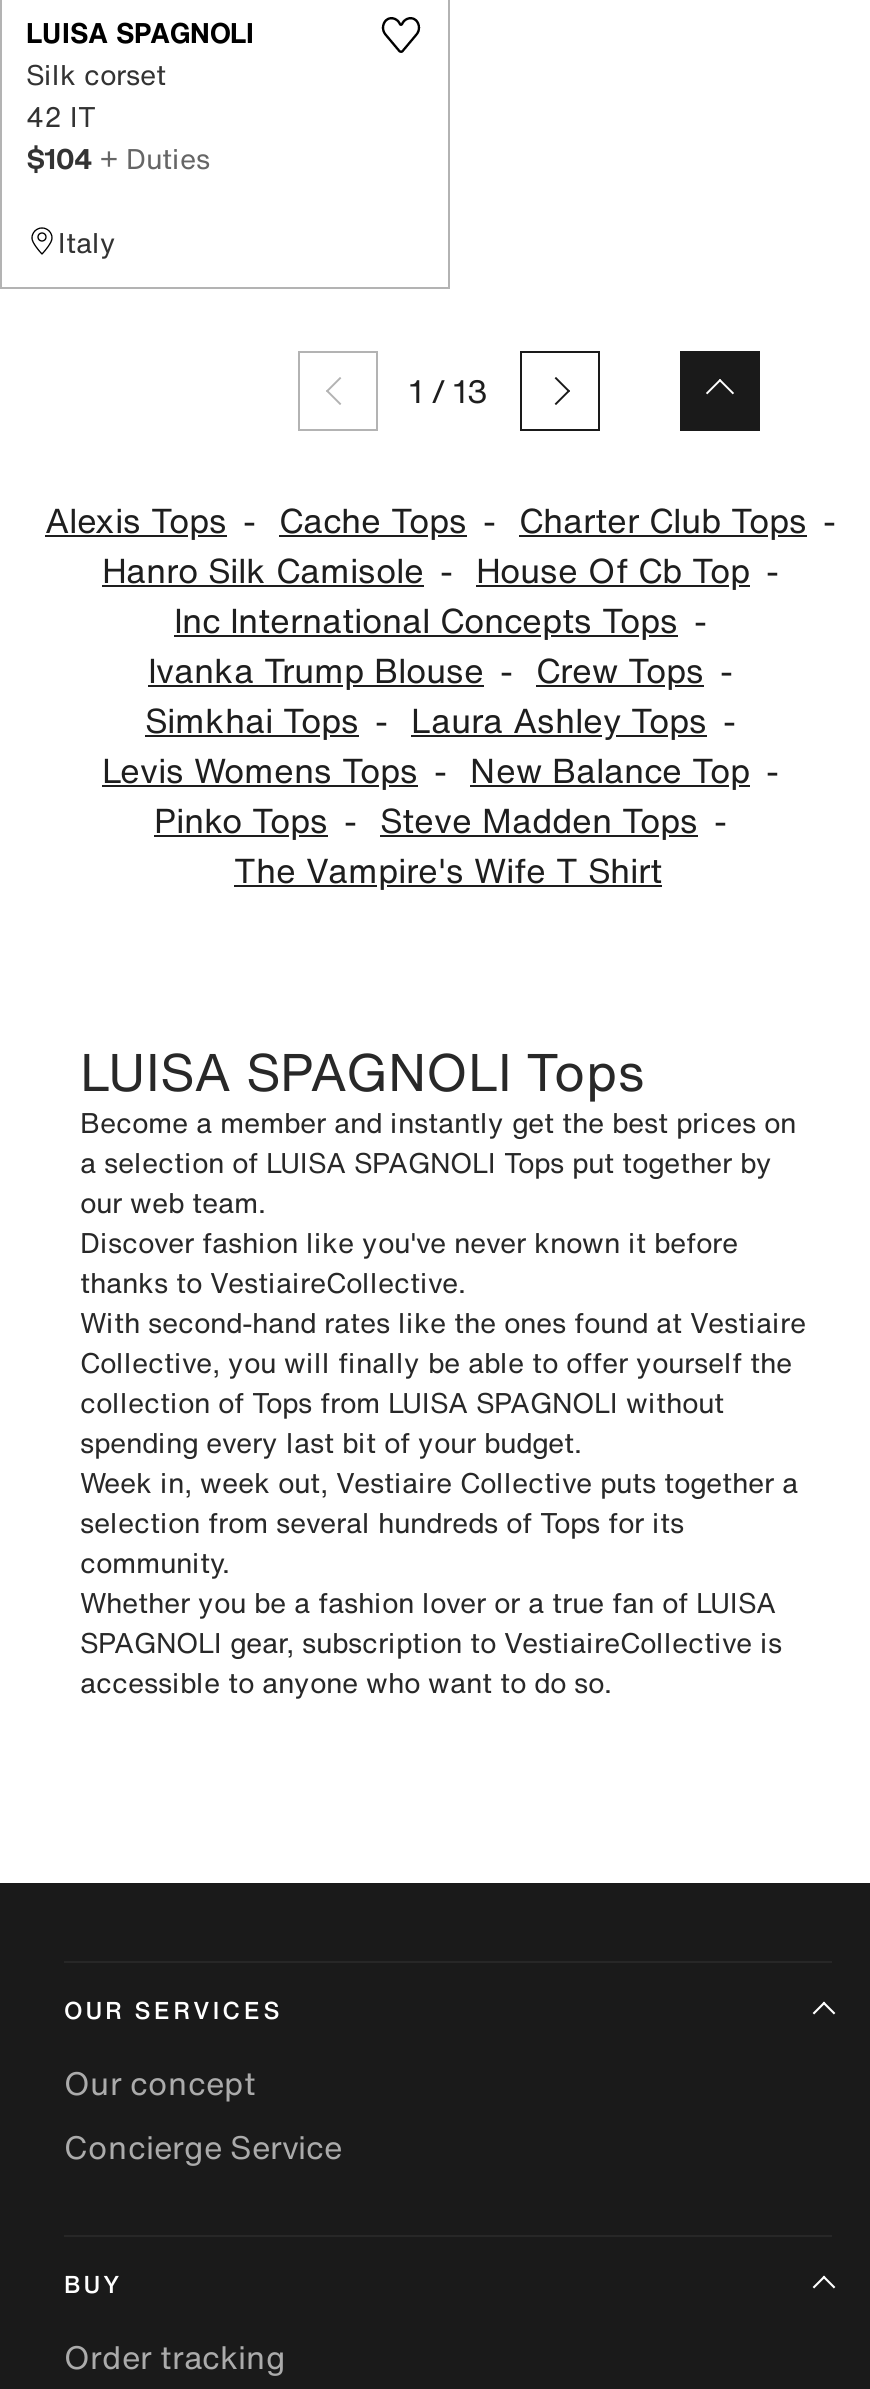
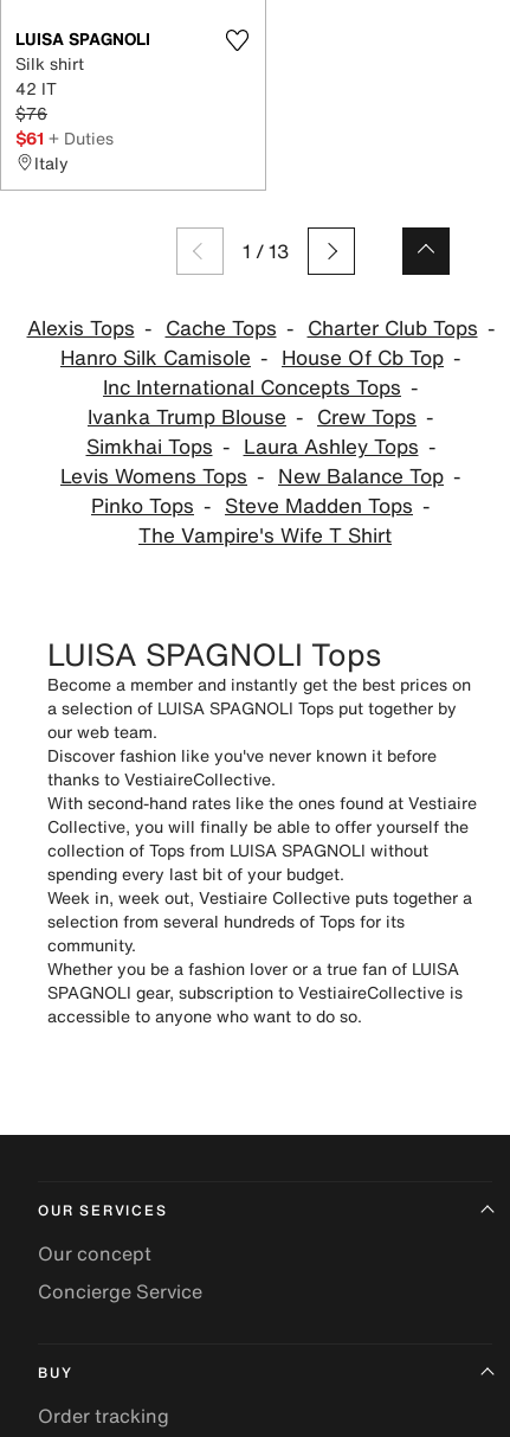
- Silk corset
+ Silk shirt

- $104 + Duties
+ $76
+ $61 + Duties
